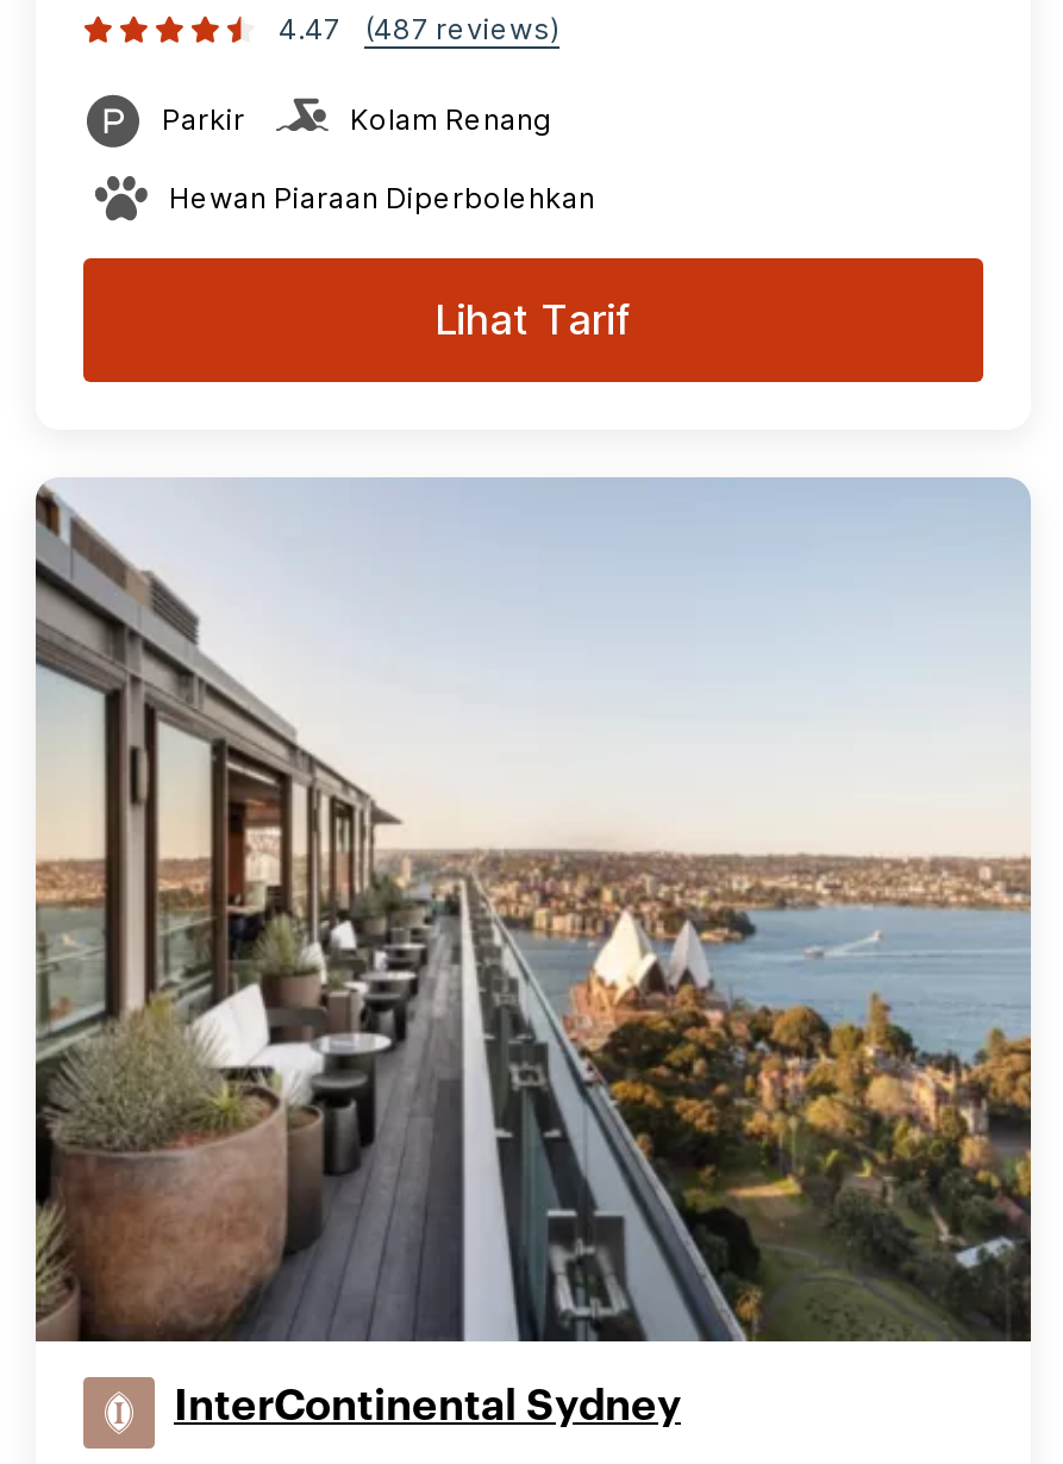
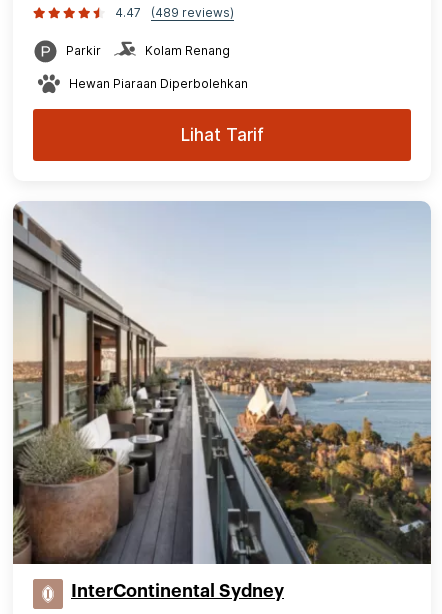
- 4.47 (487 reviews)
+ 4.47 (489 reviews)
